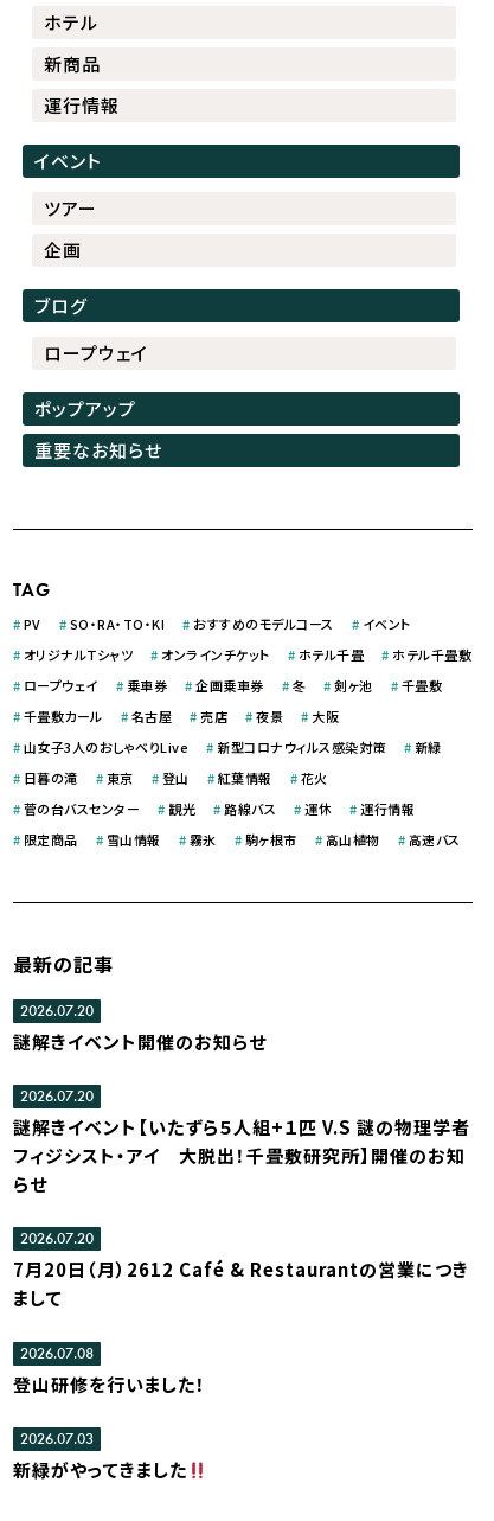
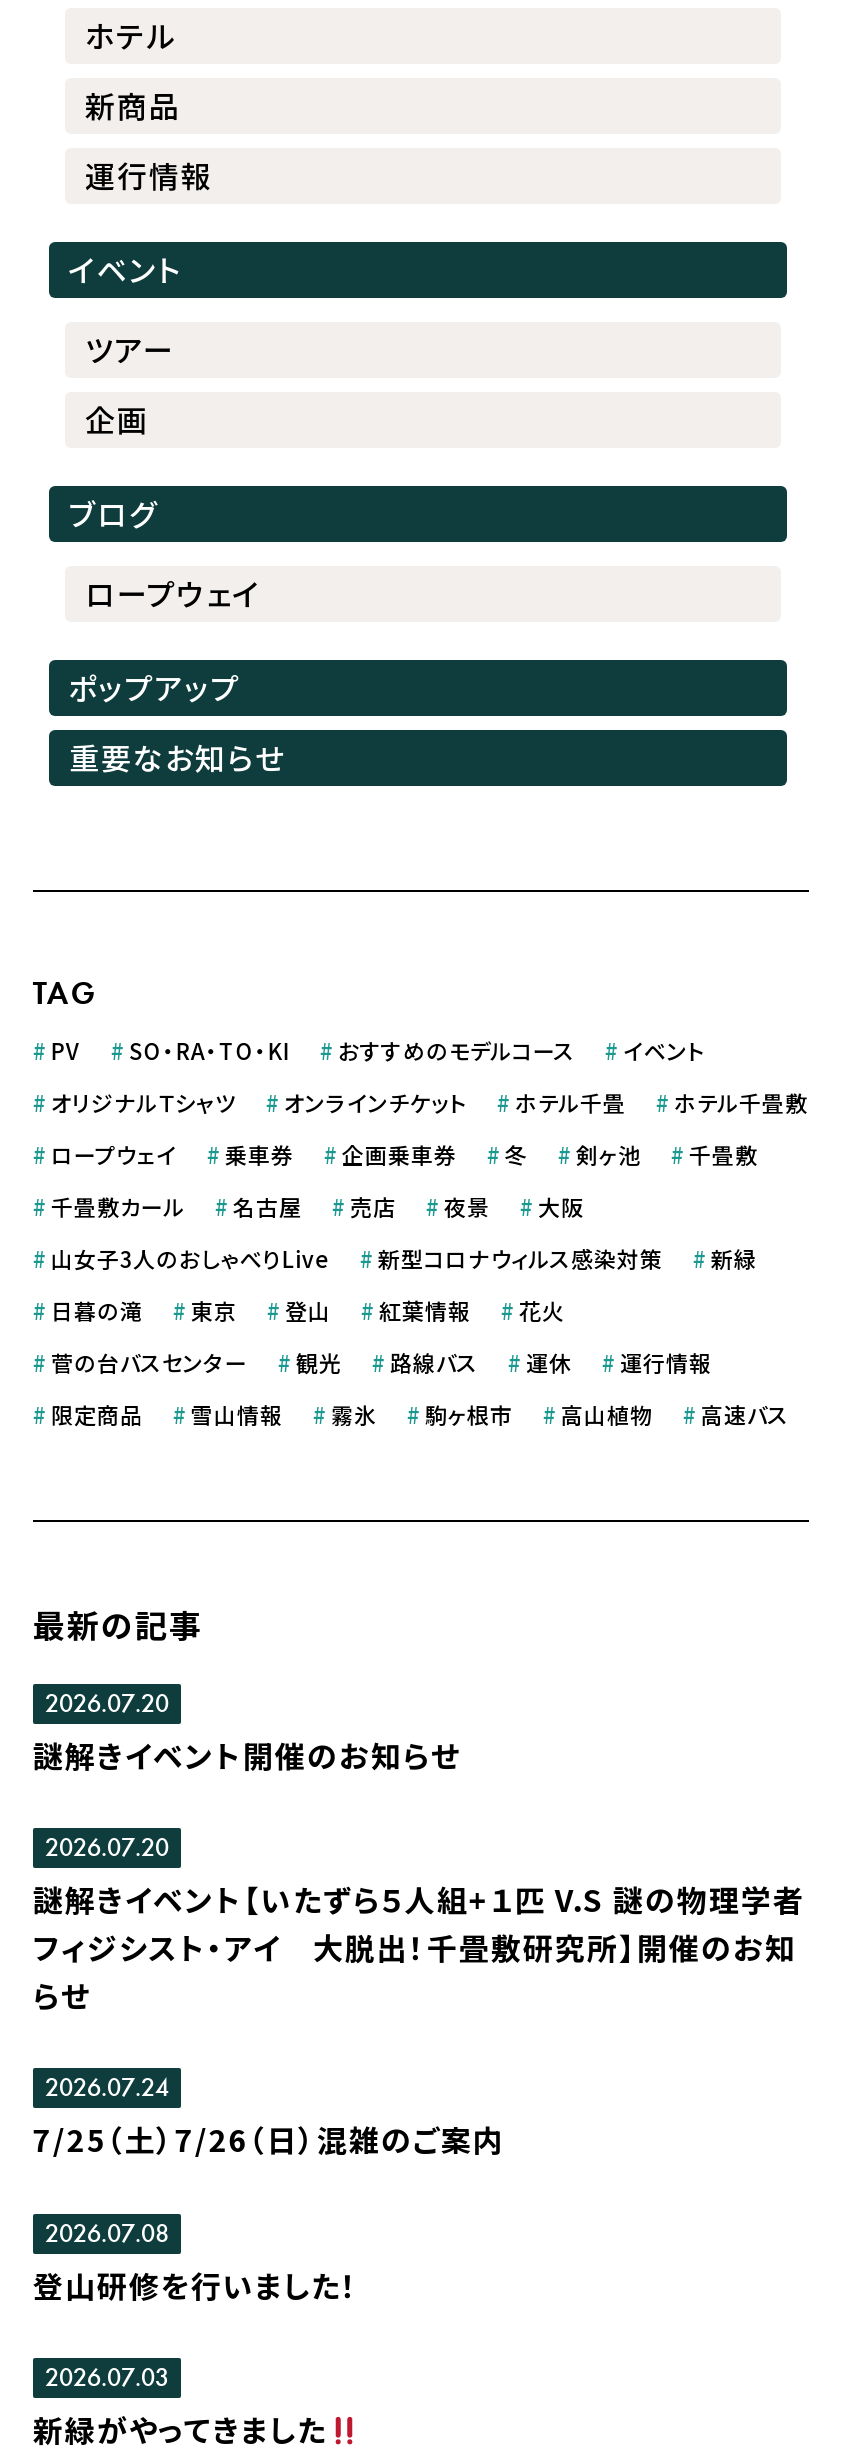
- 2026.07.20
+ 2026.07.24

- 7月20日（月）2612 Café & Restaurantの営業につき
- まして
+ 7/25（土）7/26（日）混雑のご案内
